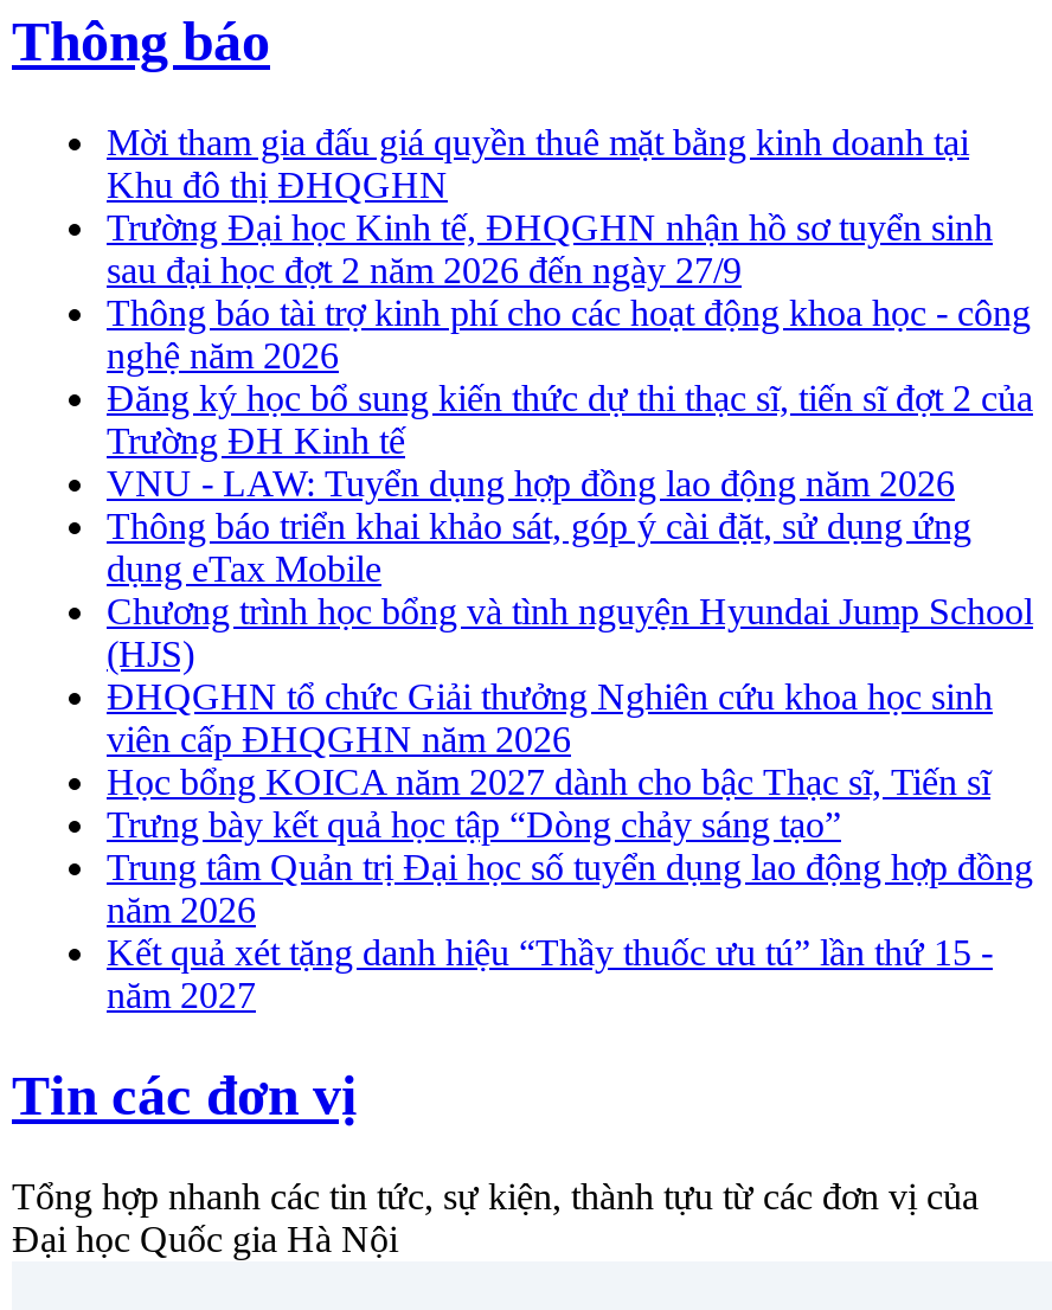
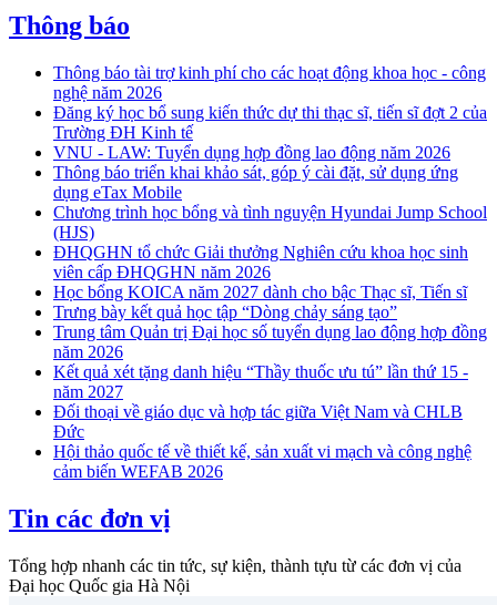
- Mời tham gia đấu giá quyền thuê mặt bằng kinh doanh tại
- Khu đô thị ĐHQGHN
- Trường Đại học Kinh tế, ĐHQGHN nhận hồ sơ tuyển sinh
- sau đại học đợt 2 năm 2026 đến ngày 27/9

moved up: Thông báo tài trợ kinh phí cho các hoạt động khoa học - công | nghệ năm 2026 | Đăng ký học bổ sung kiến thức dự thi thạc sĩ, tiến sĩ đợt 2 của | ... | Kết quả xét tặng danh hiệu “Thầy thuốc ưu tú” lần thứ 15 - | năm 2027

+ Đối thoại về giáo dục và hợp tác giữa Việt Nam và CHLB
+ Đức
+ Hội thảo quốc tế về thiết kế, sản xuất vi mạch và công nghệ
+ cảm biến WEFAB 2026
